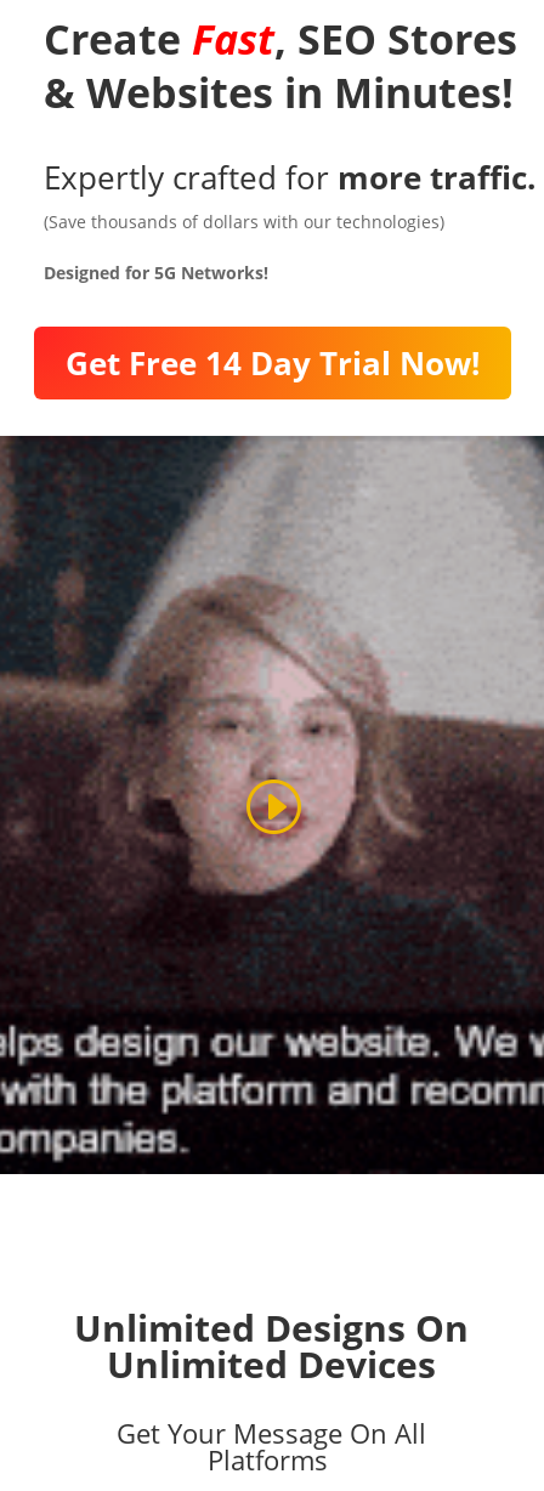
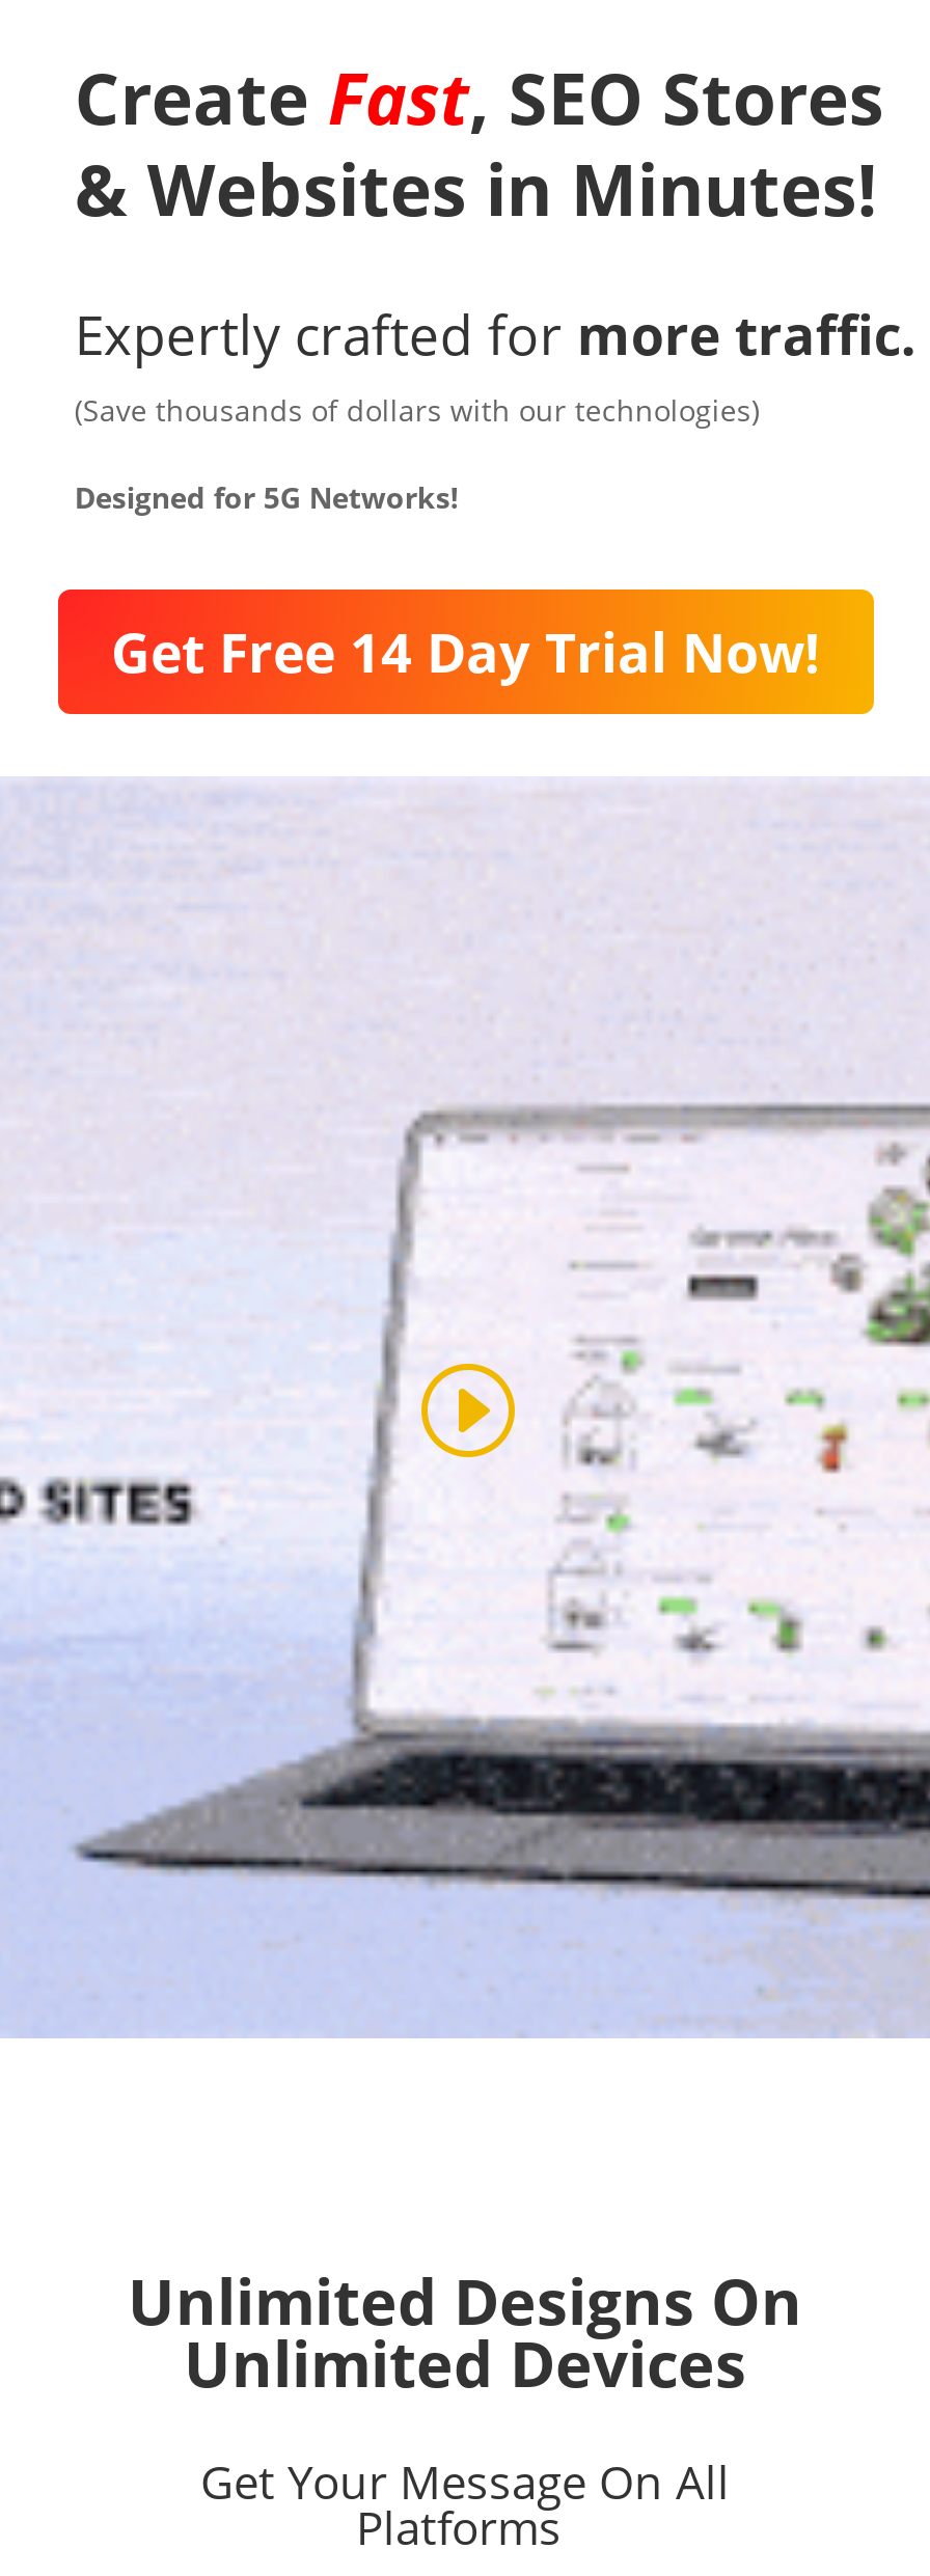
- [image]
+ [image]
